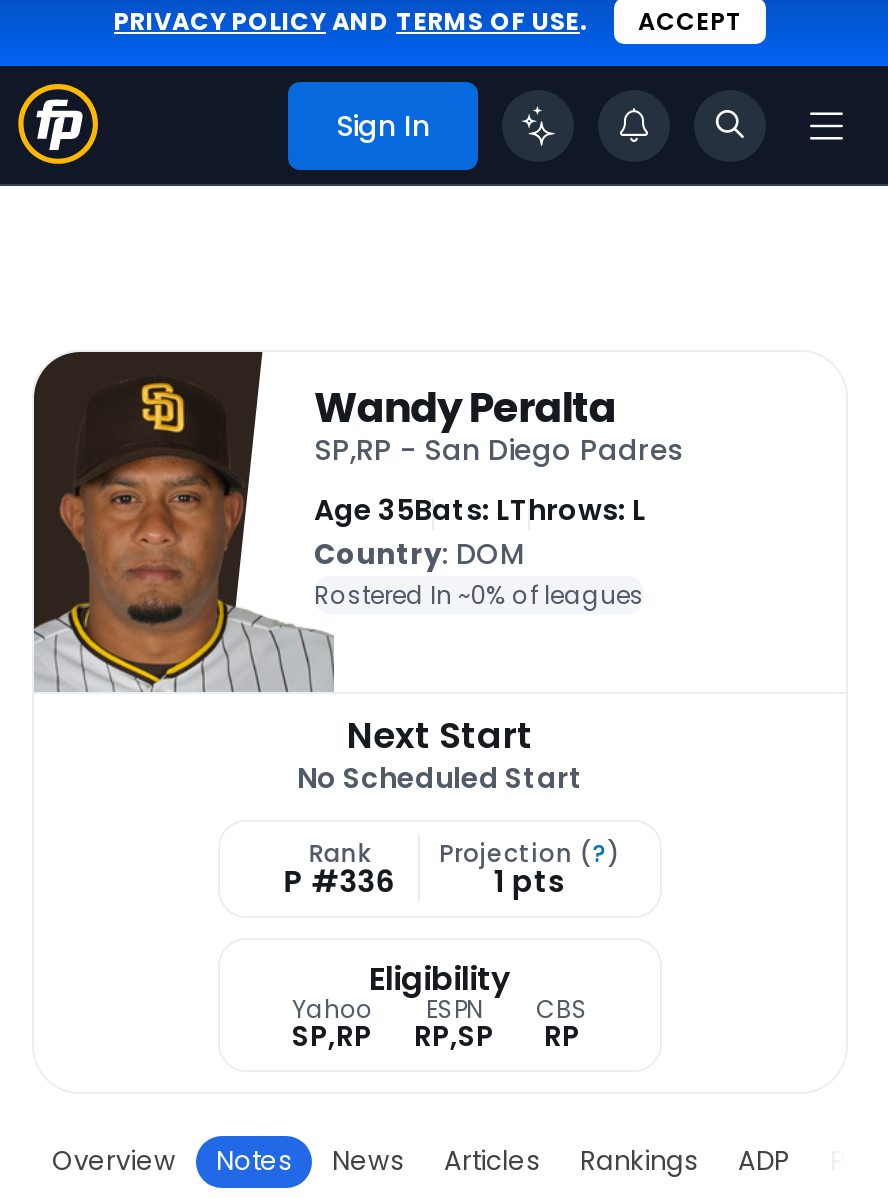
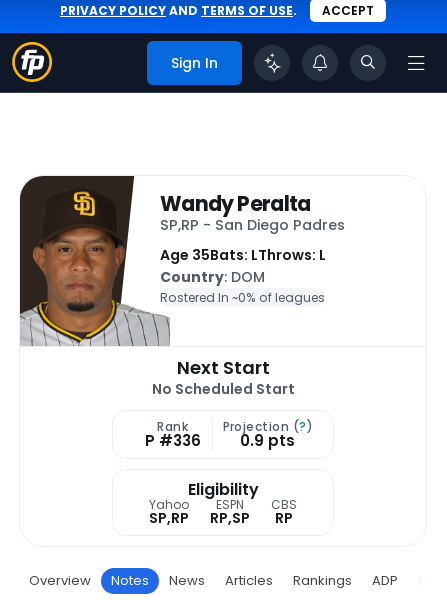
- 1 pts
+ 0.9 pts
